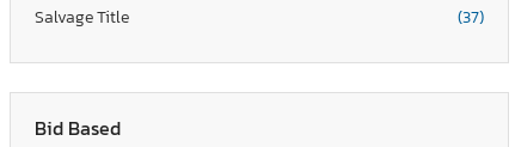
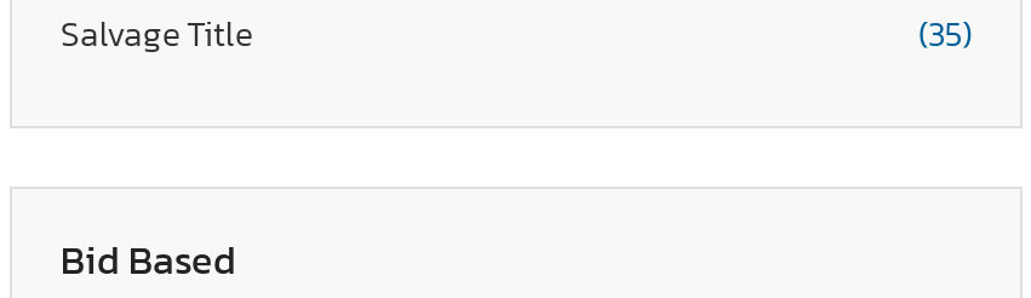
- (37)
+ (35)
